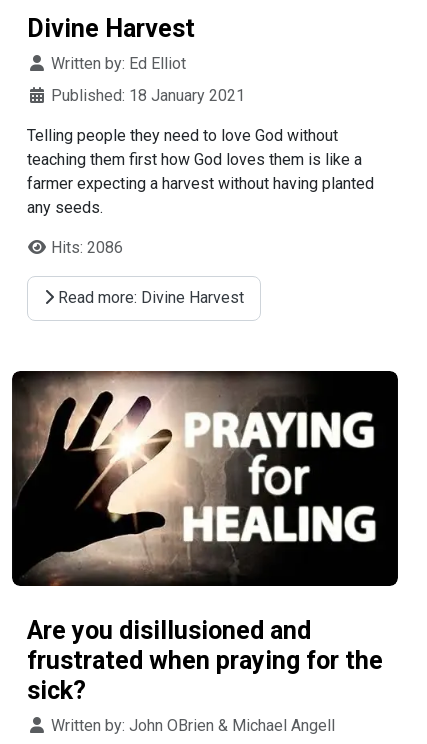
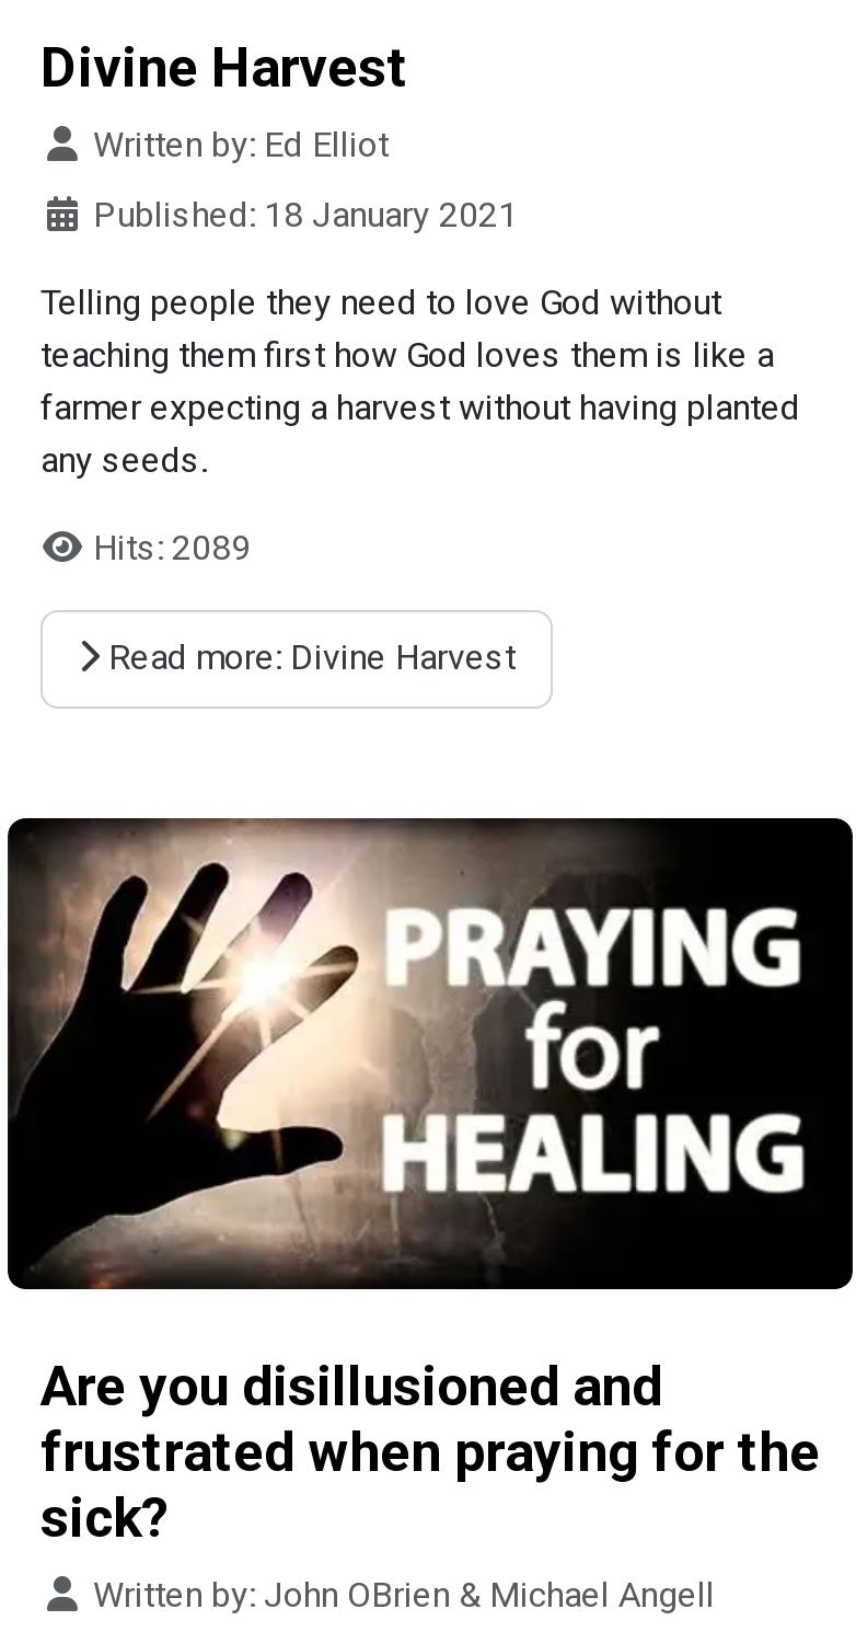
- Hits: 2086
+ Hits: 2089
